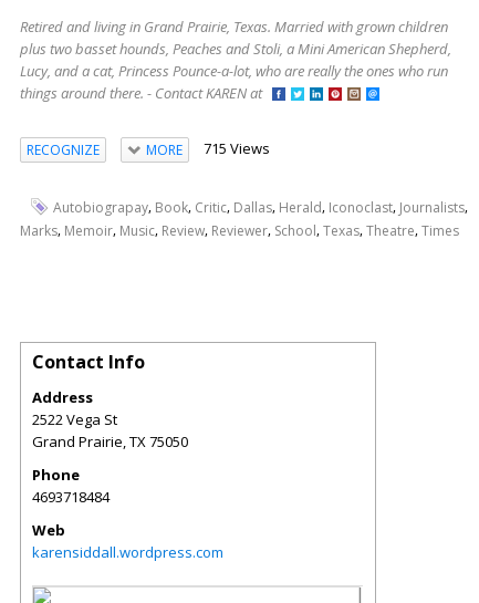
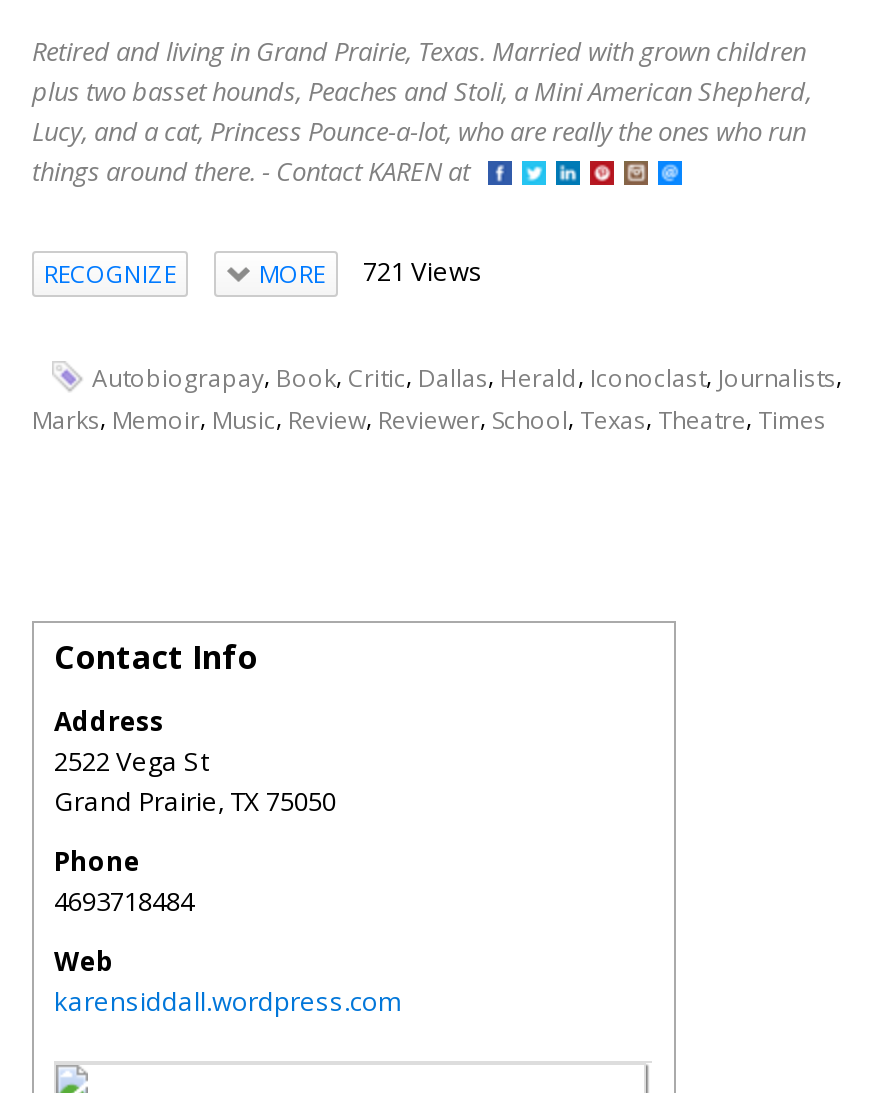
- MORE 715 Views
+ MORE 721 Views
